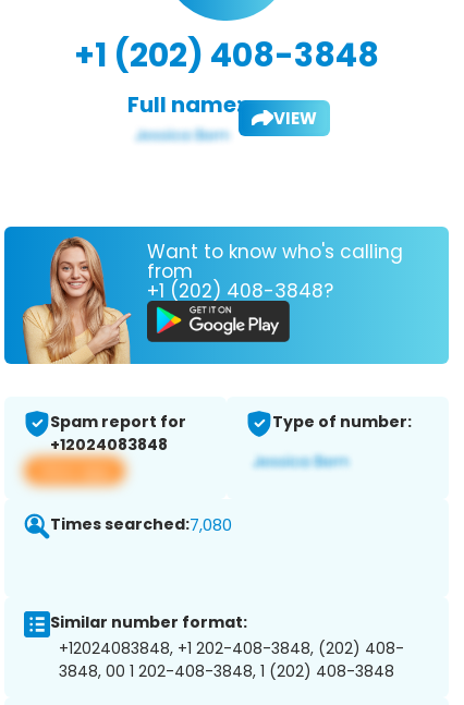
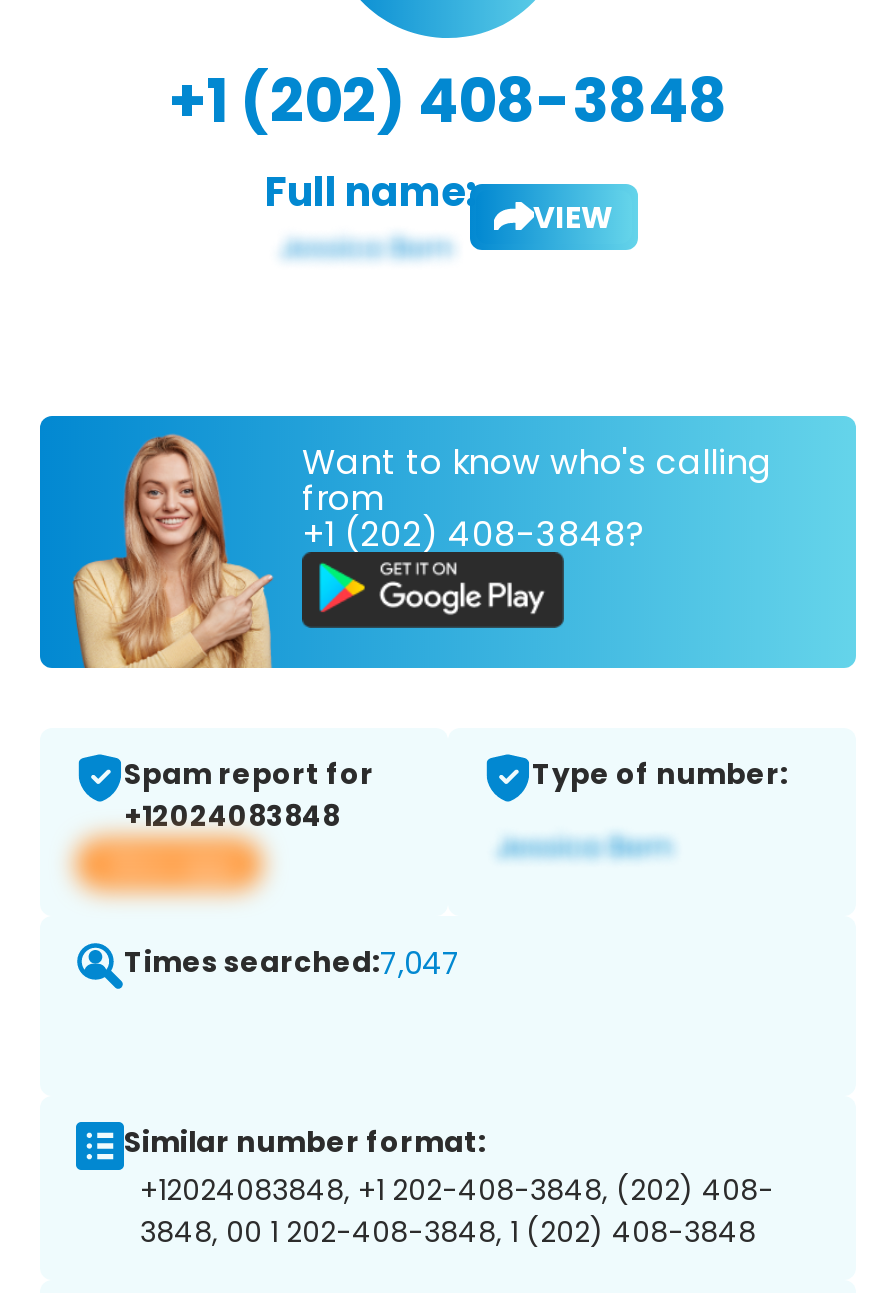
- Times searched:7,080
+ Times searched:7,047
